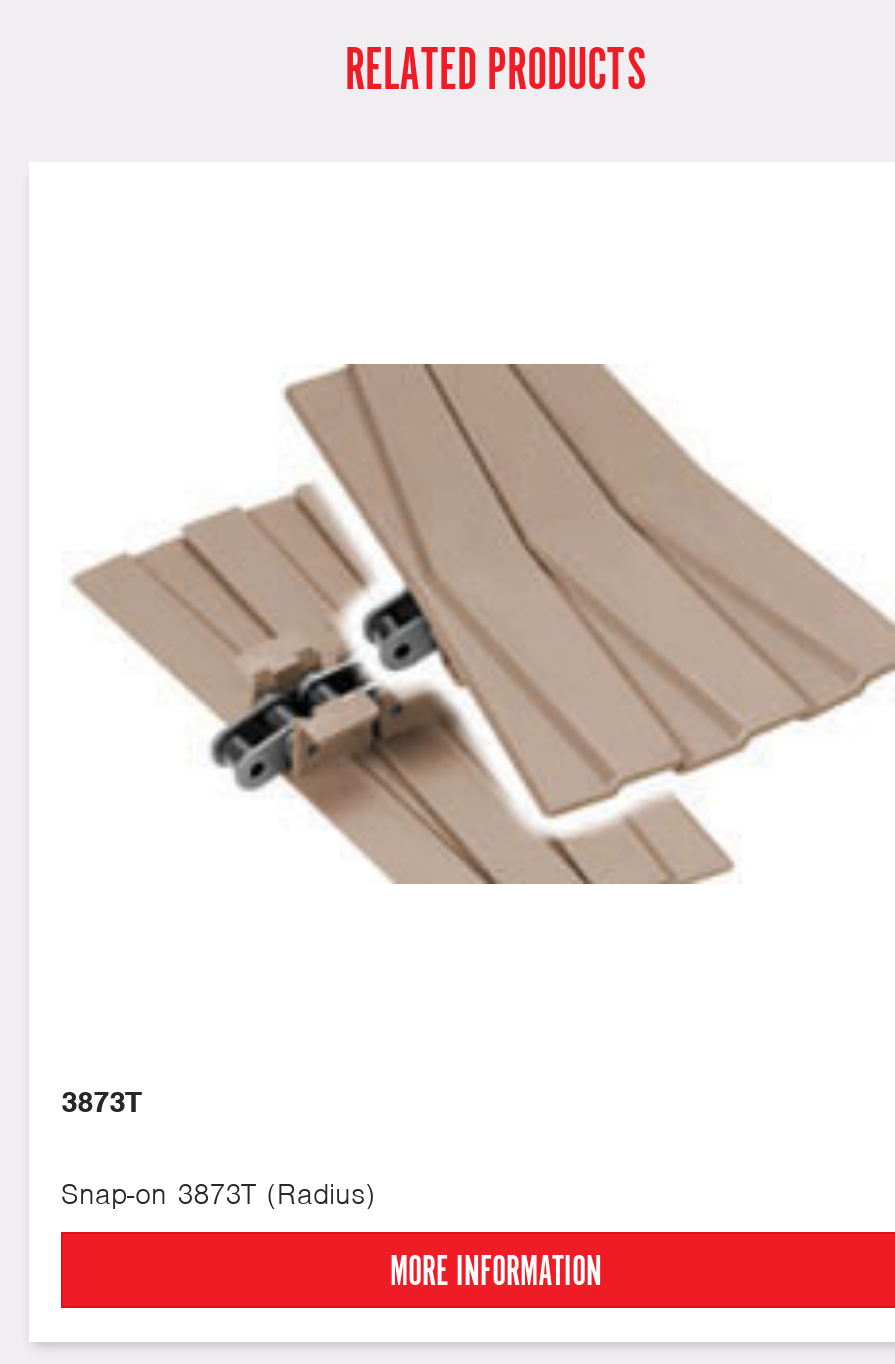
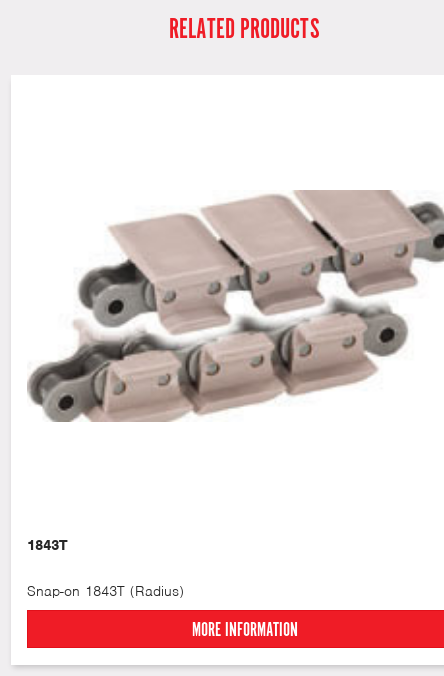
- [image]
+ [image]

- 3873T
+ 1843T

- Snap-on 3873T (Radius)
+ Snap-on 1843T (Radius)
